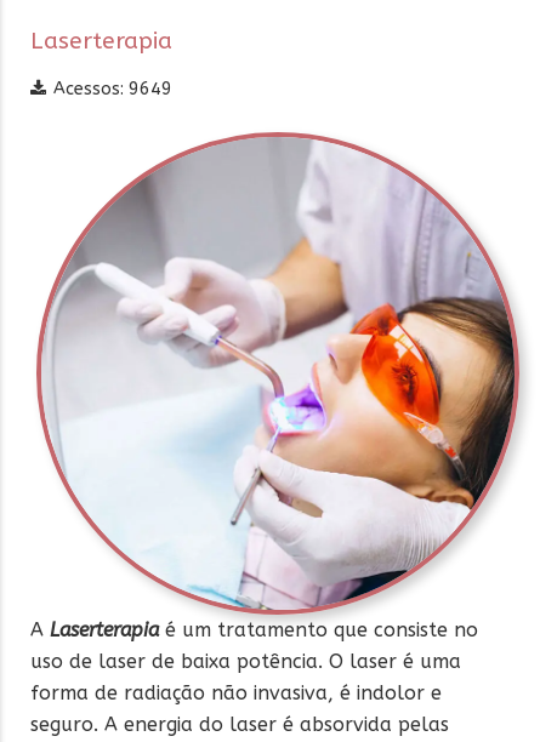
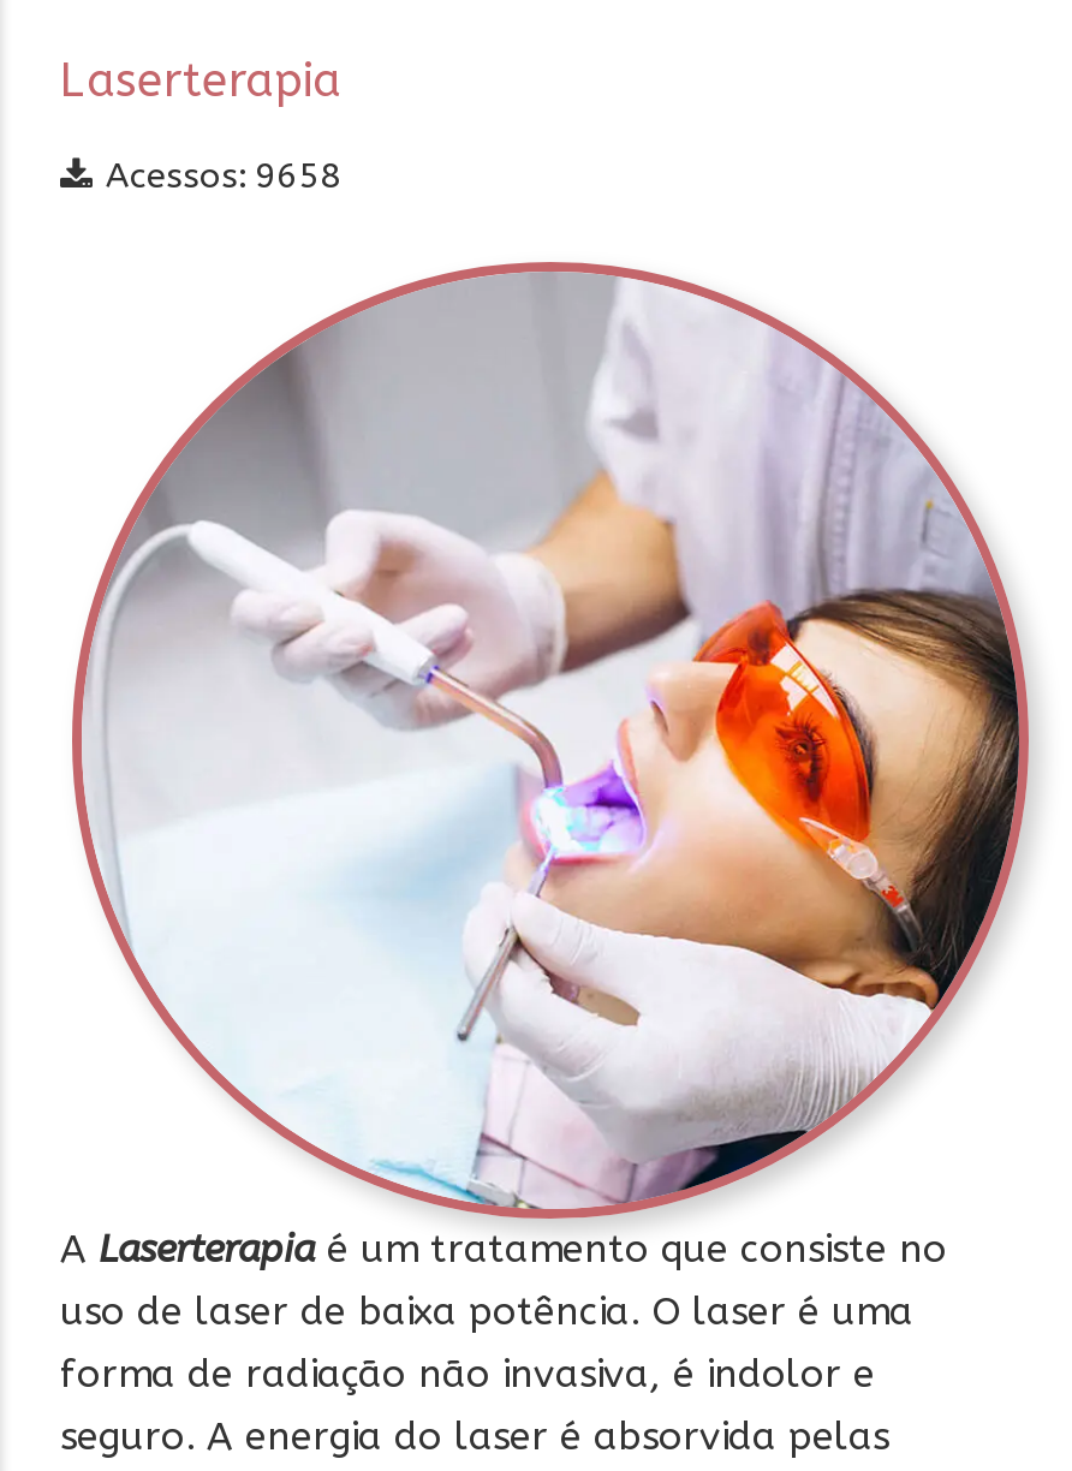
- Acessos: 9649
+ Acessos: 9658
